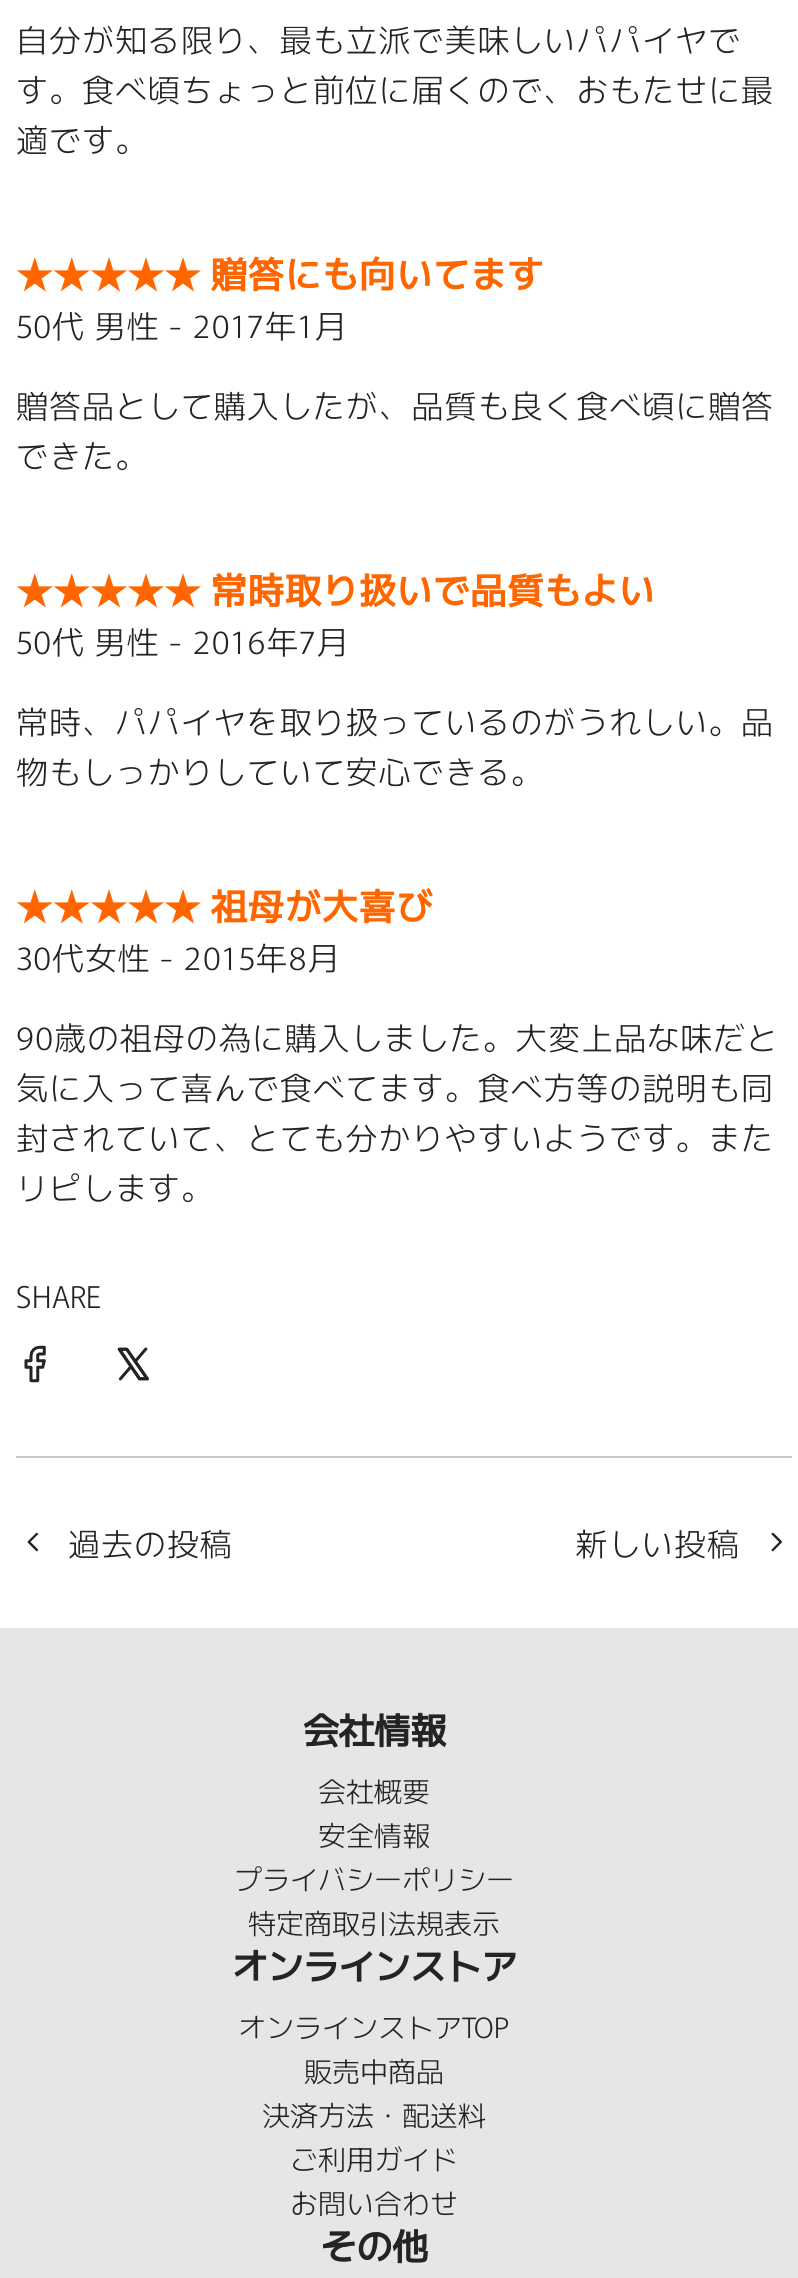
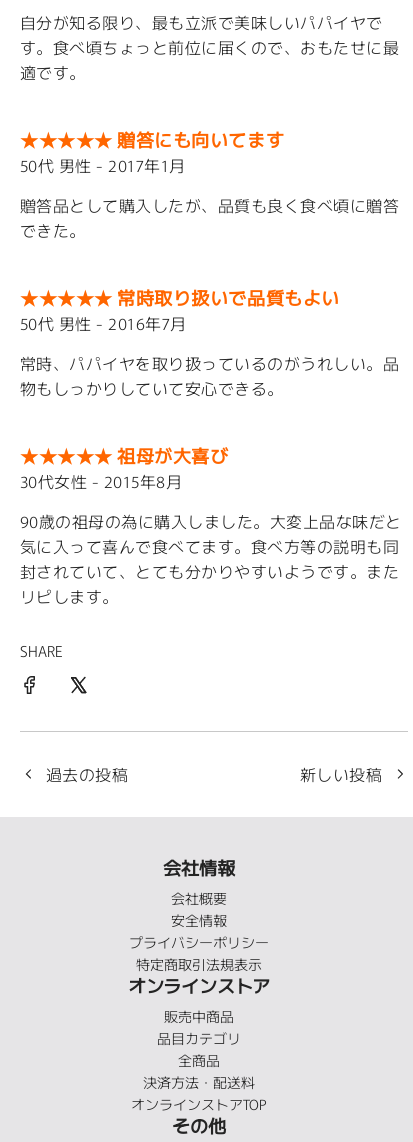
moved down: オンラインストアTOP

moved up: 販売中商品

moved down: 決済方法・配送料

+ 品目カテゴリ
+ 全商品

- ご利用ガイド
- お問い合わせ
